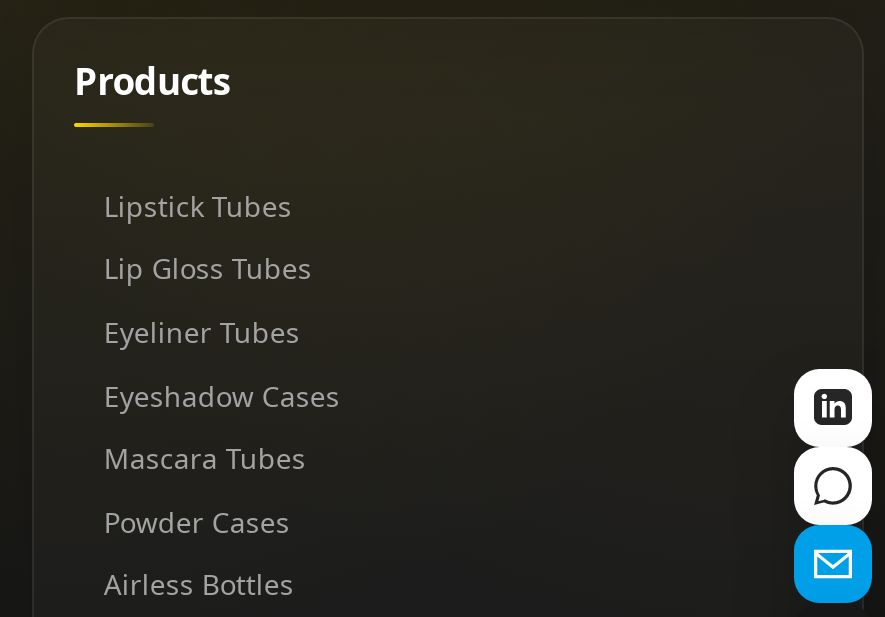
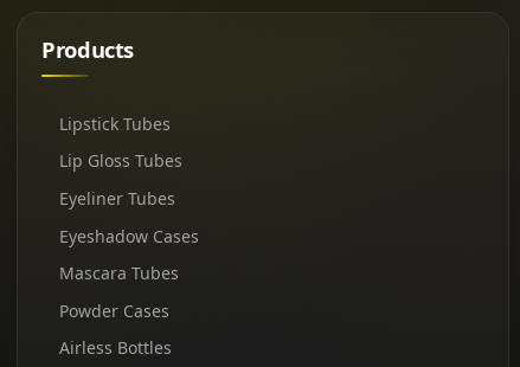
- [image]
